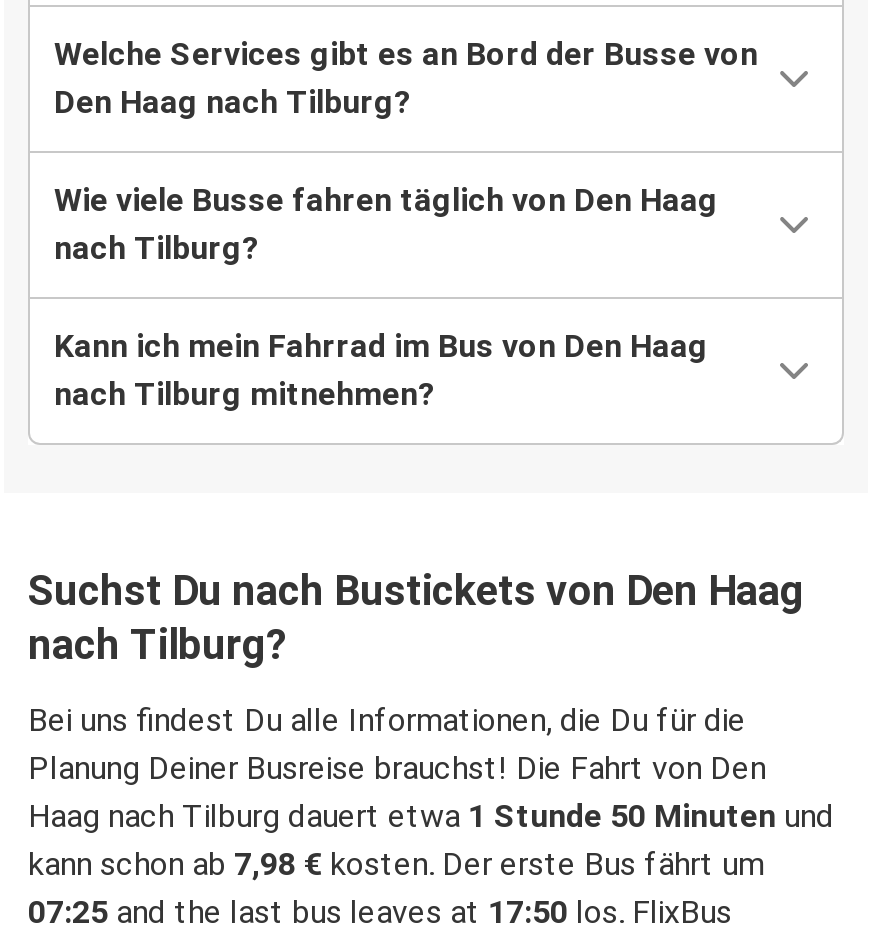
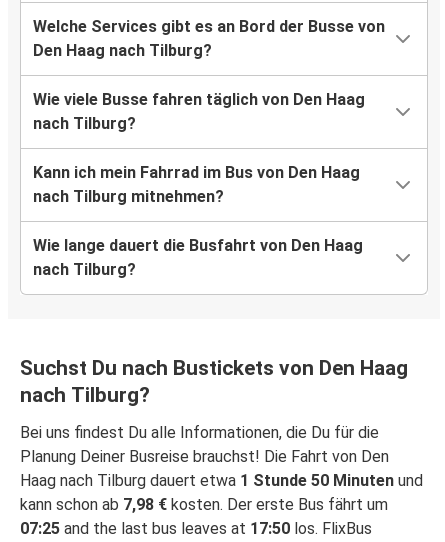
+ Wie lange dauert die Busfahrt von Den Haag
+ nach Tilburg?
